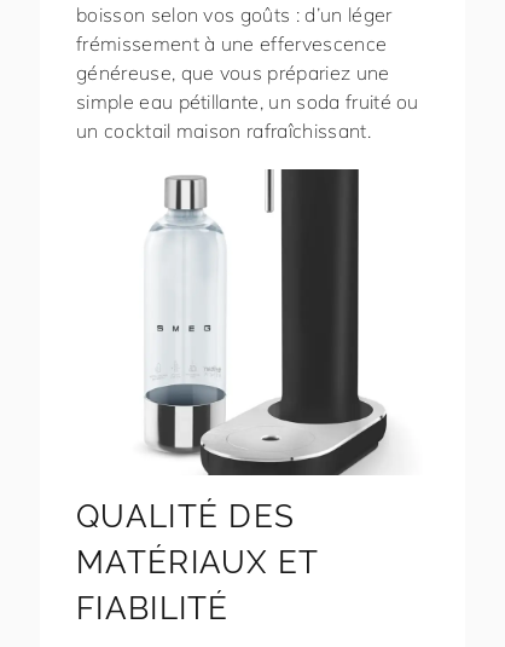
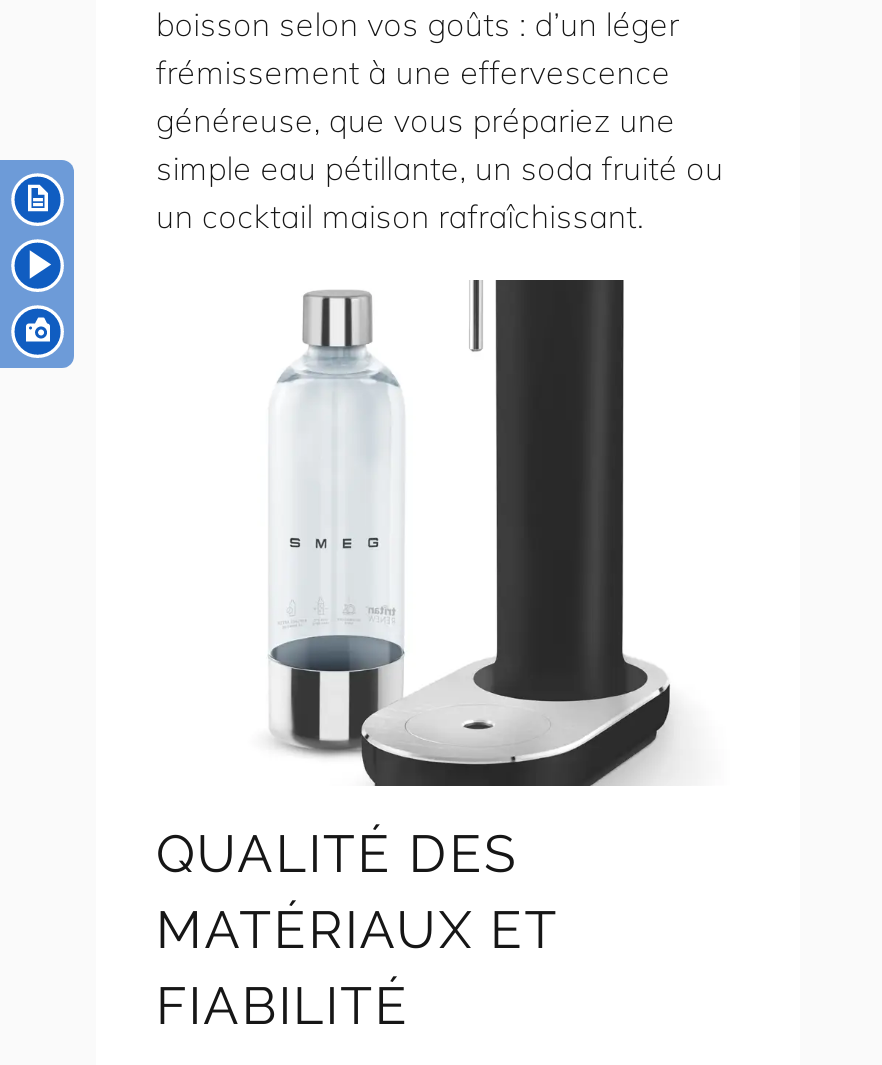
+ [image]
